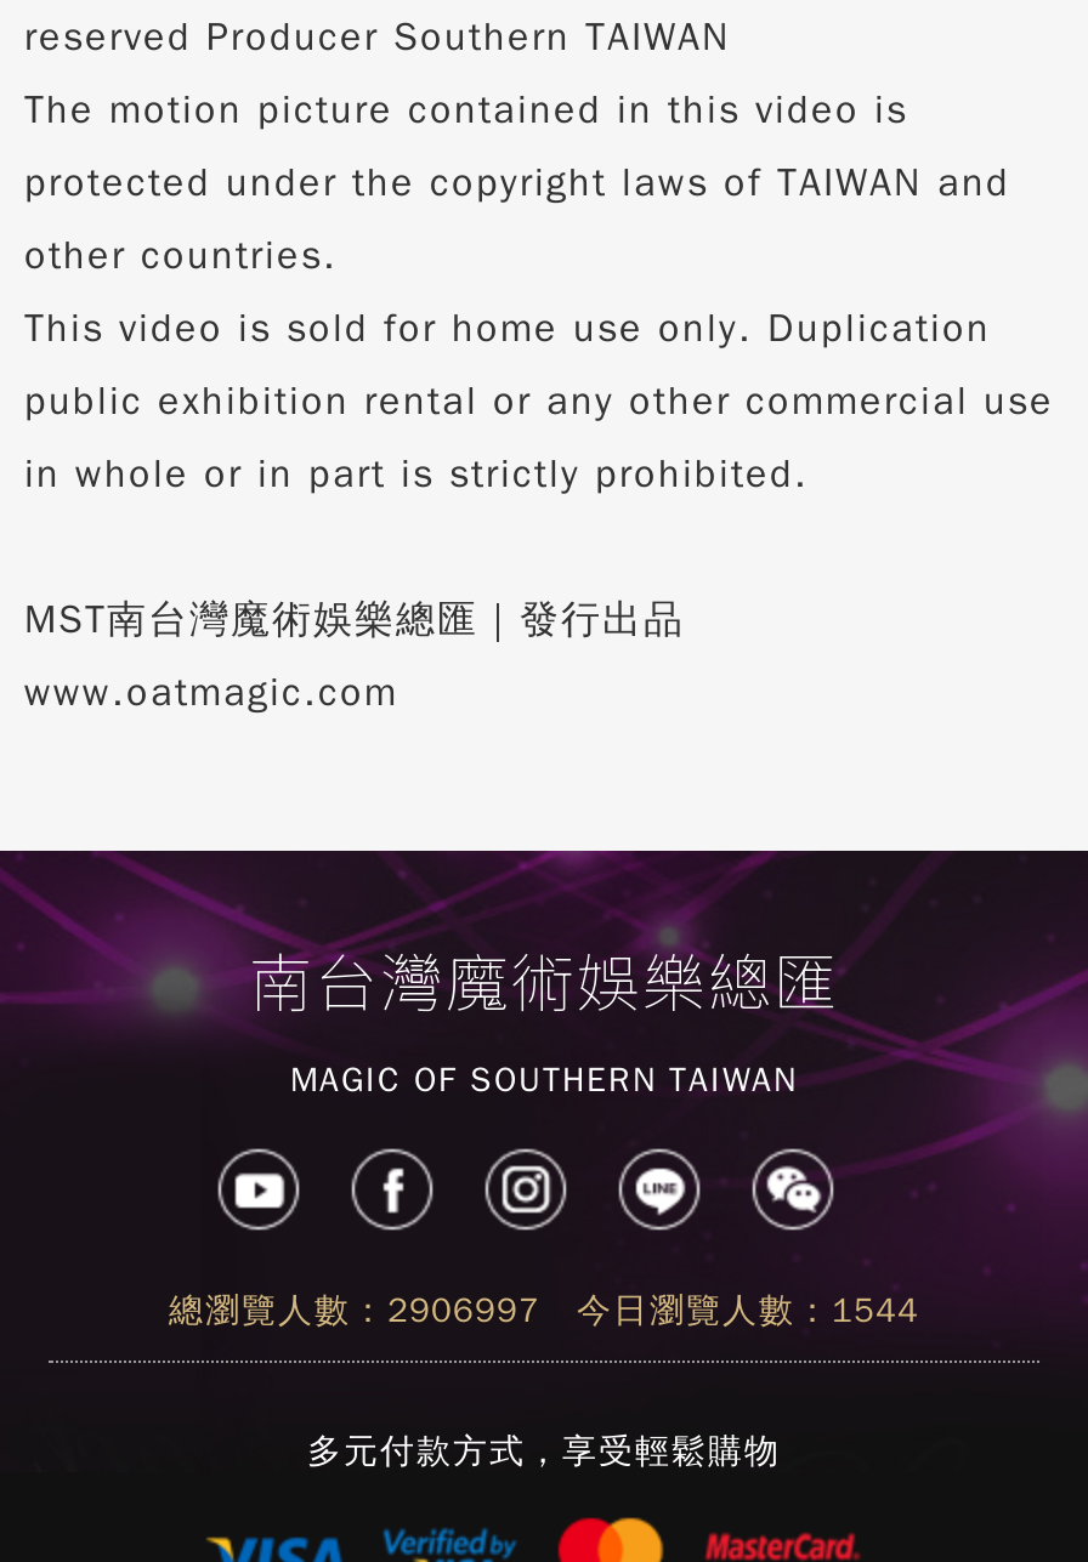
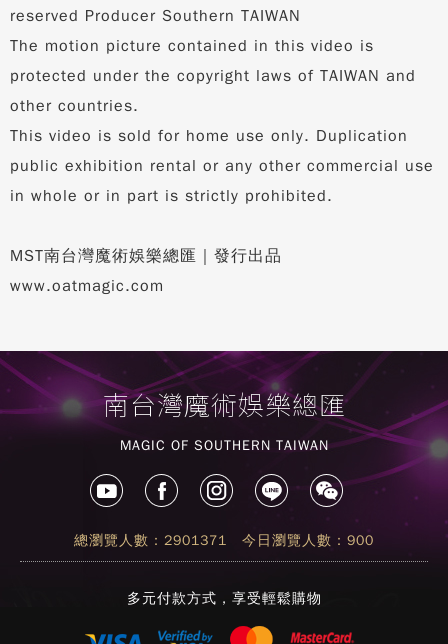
- 總瀏覽人數：2906997 今日瀏覽人數：1544
+ 總瀏覽人數：2901371 今日瀏覽人數：900
